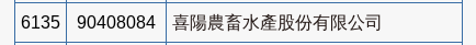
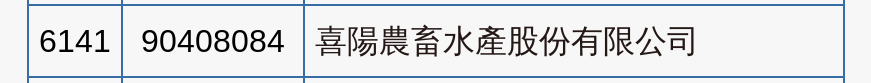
- 6135 90408084 喜陽農畜水產股份有限公司
+ 6141 90408084 喜陽農畜水產股份有限公司
